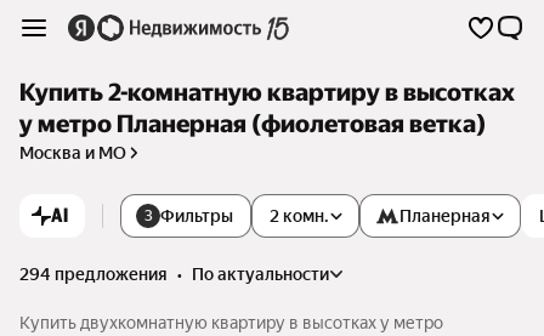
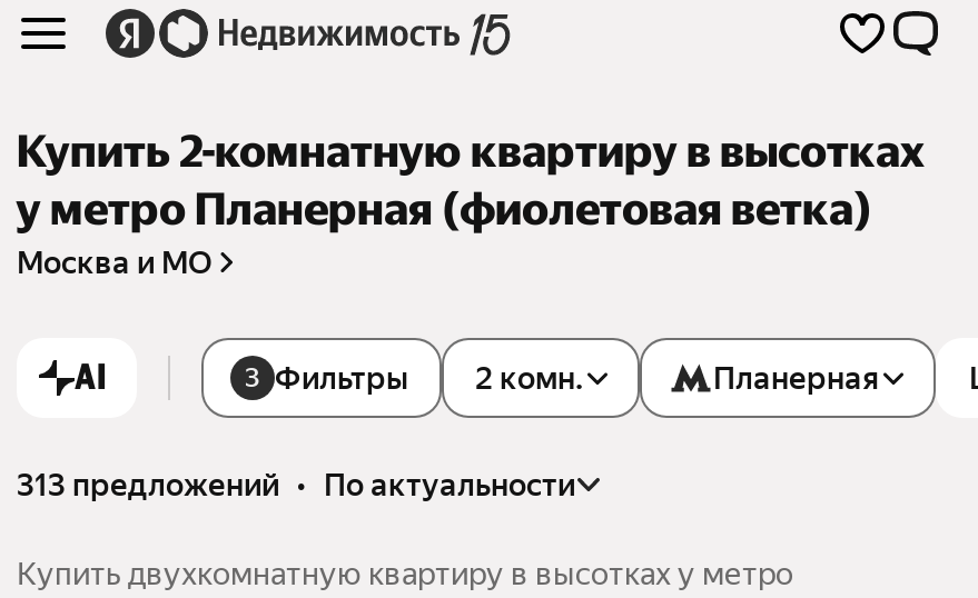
- 294 предложения • по актуальности
+ 313 предложений • по актуальности
